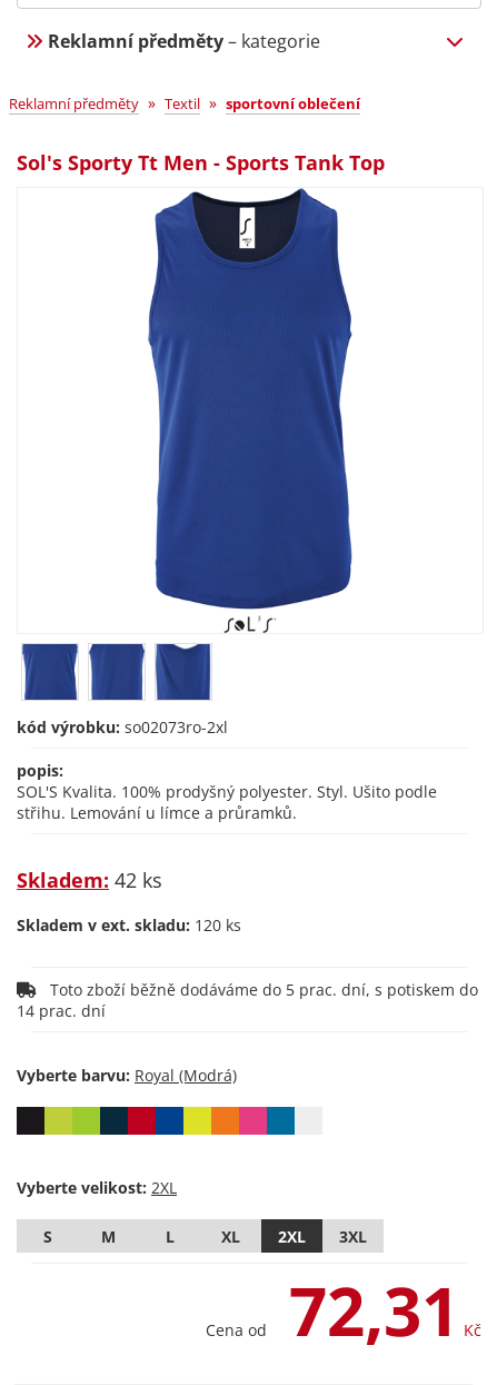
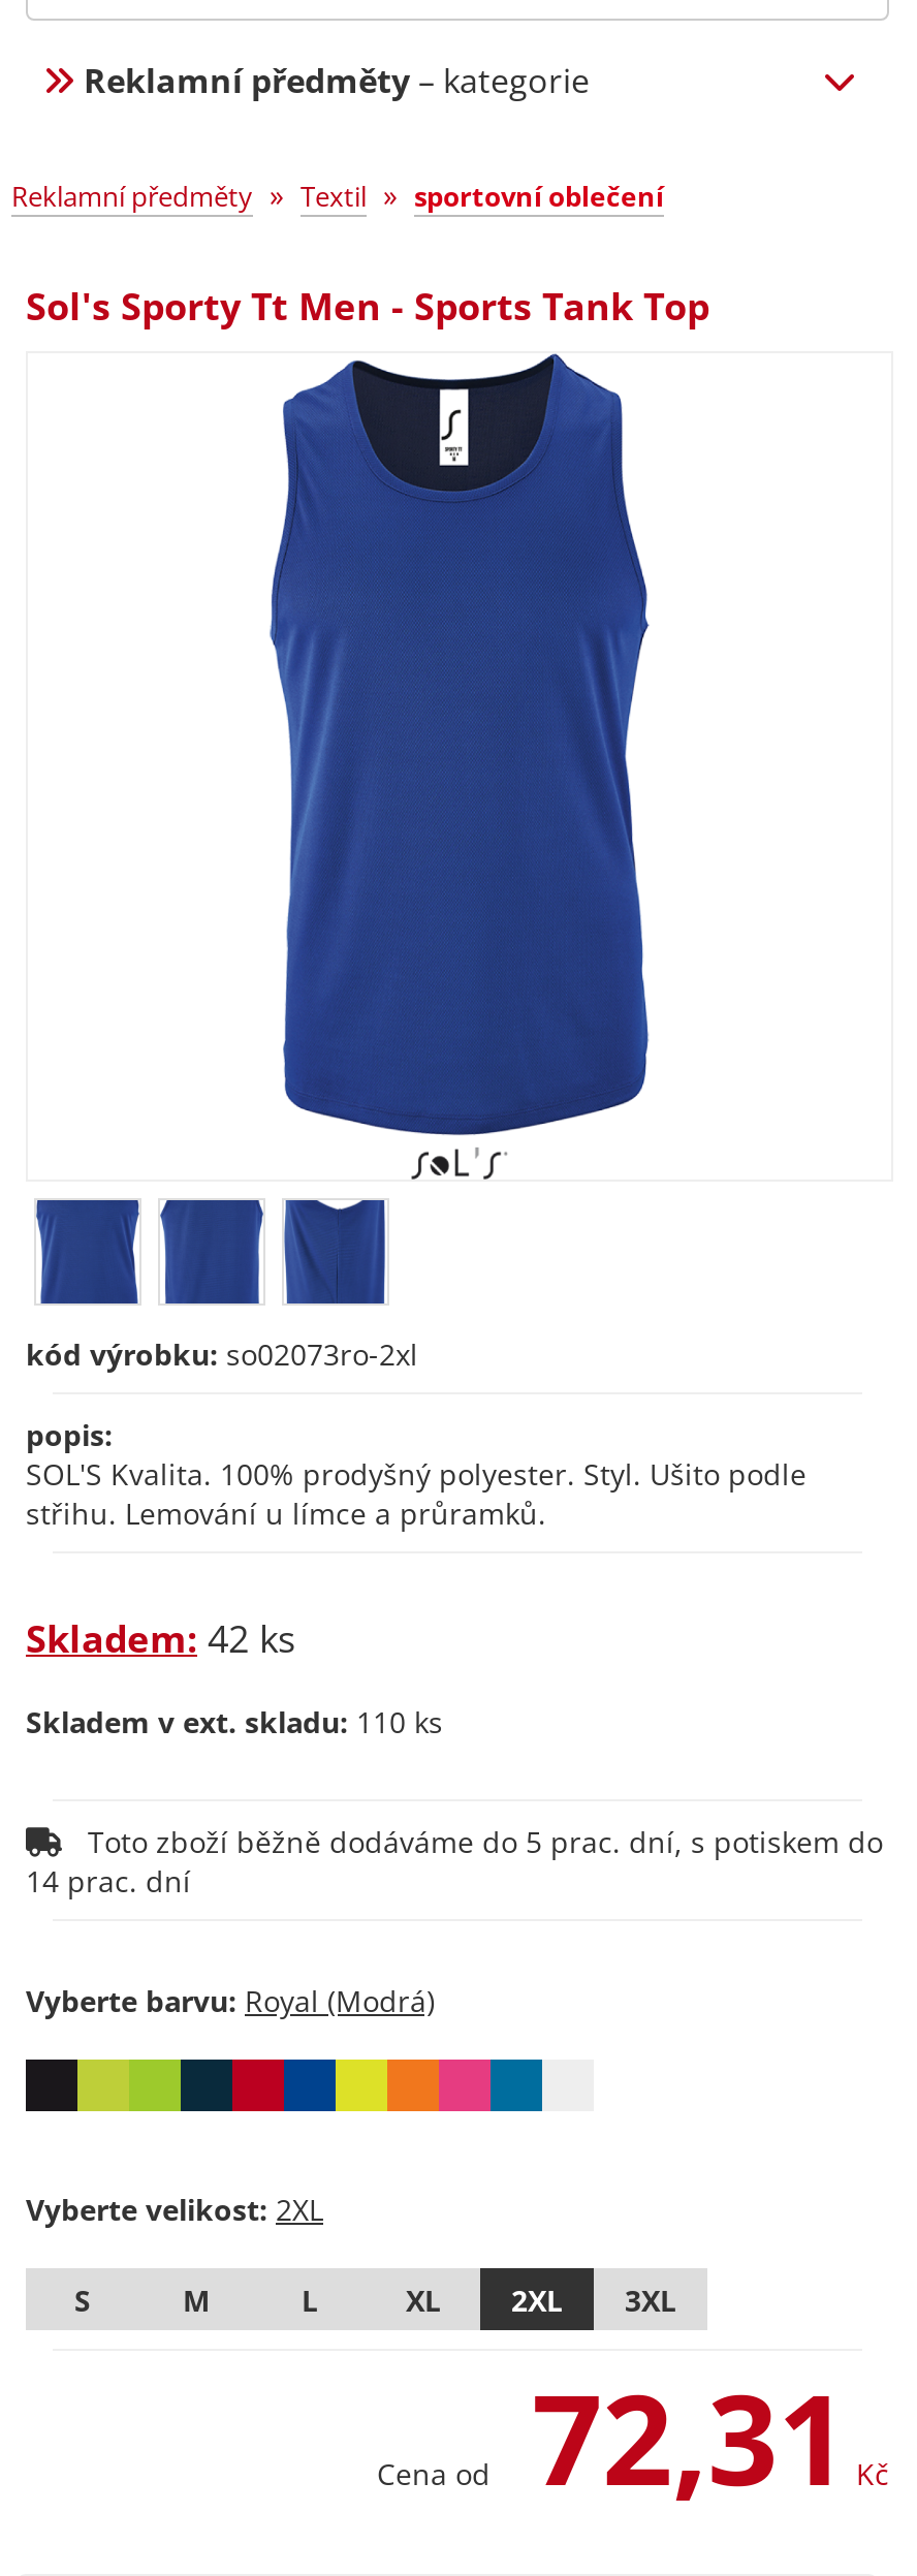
- Skladem v ext. skladu: 120 ks
+ Skladem v ext. skladu: 110 ks
